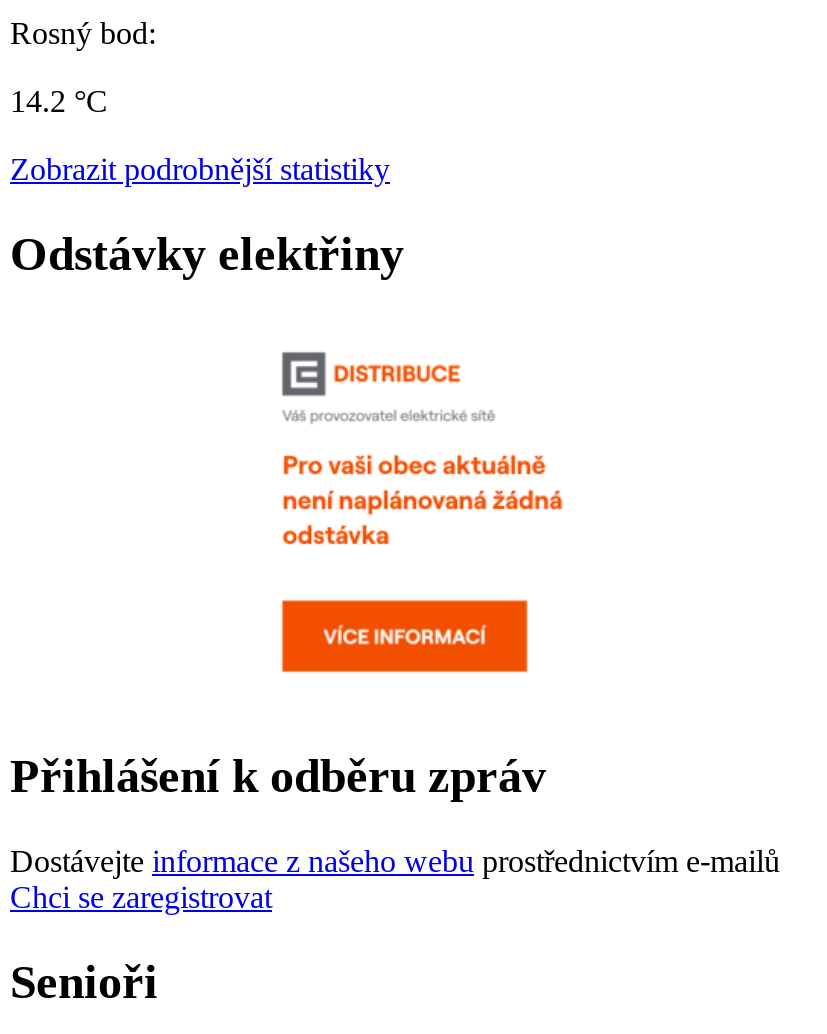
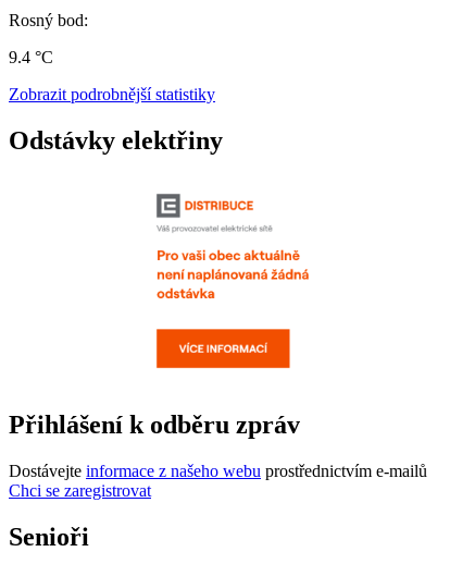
- 14.2 °C
+ 9.4 °C
